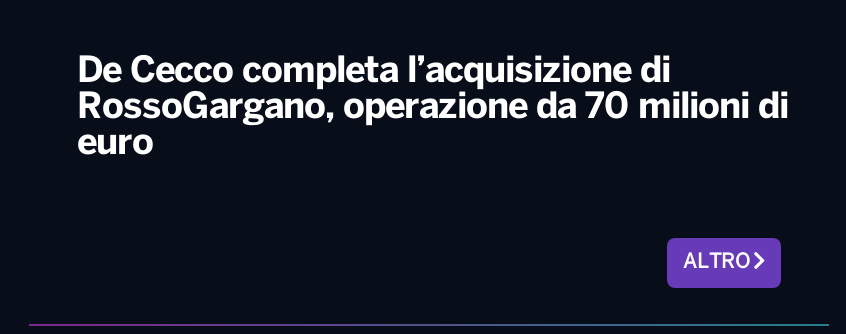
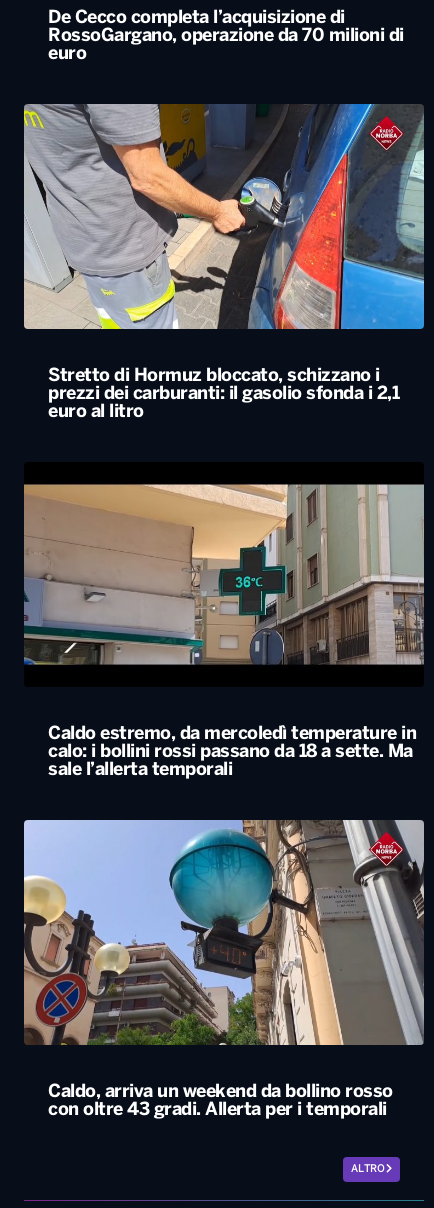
+ [image]
+ Stretto di Hormuz bloccato, schizzano i
+ prezzi dei carburanti: il gasolio sfonda i 2,1
+ euro al litro

+ [image]
+ Caldo, arriva un weekend da bollino rosso
+ con oltre 43 gradi. Allerta per i temporali

+ [image]

+ Caldo estremo, da mercoledì temperature in
+ calo: i bollini rossi passano da 18 a sette. Ma
+ sale l’allerta temporali
